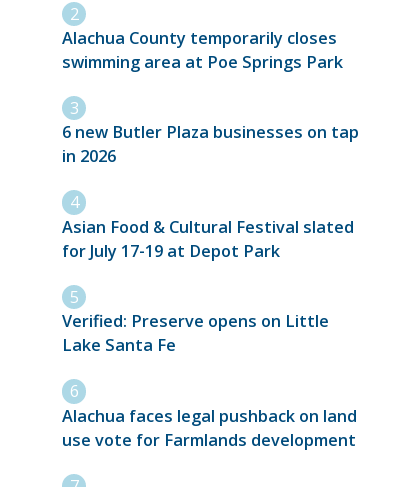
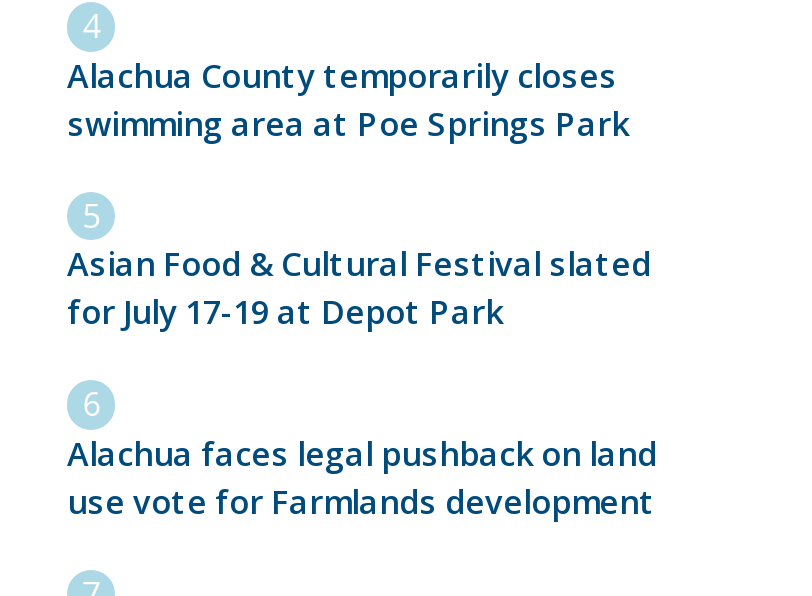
- 6 new Butler Plaza businesses on tap
- in 2026

- Verified: Preserve opens on Little
- Lake Santa Fe
